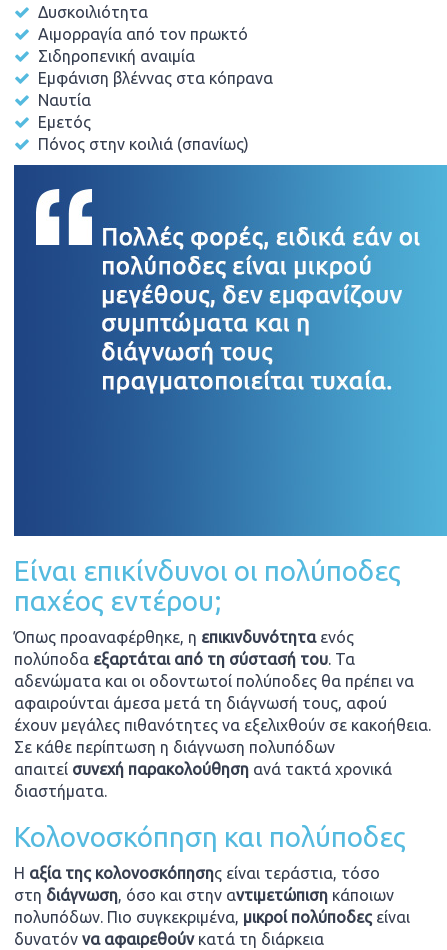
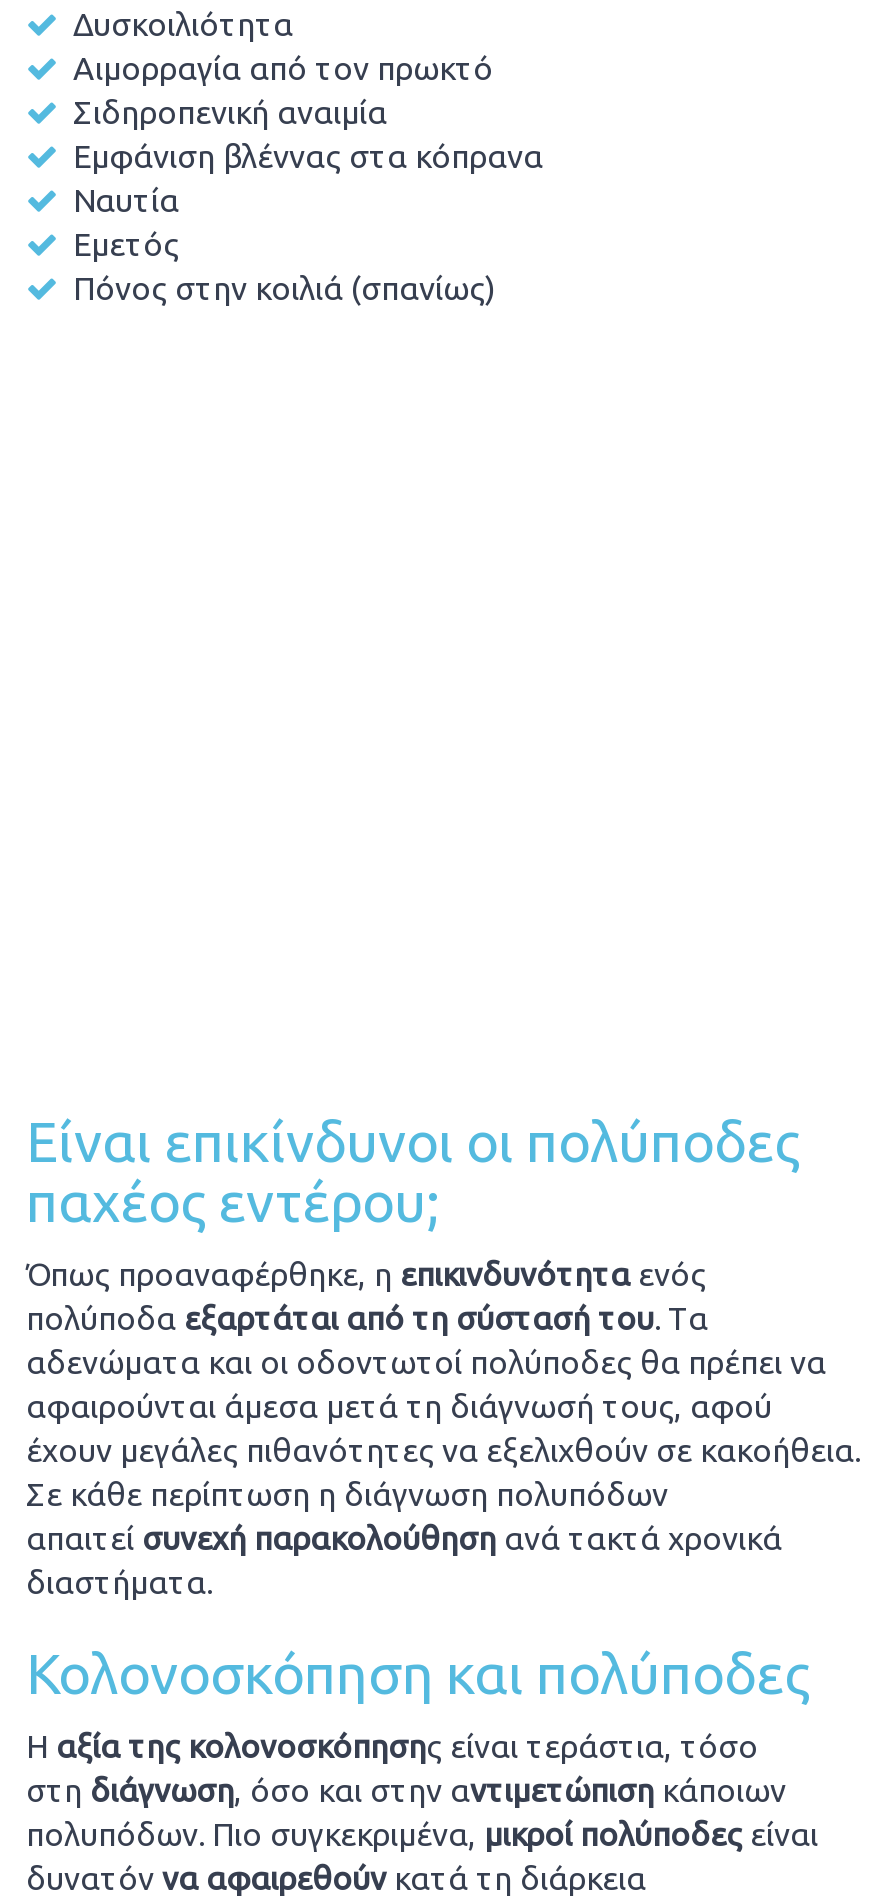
- [image]
